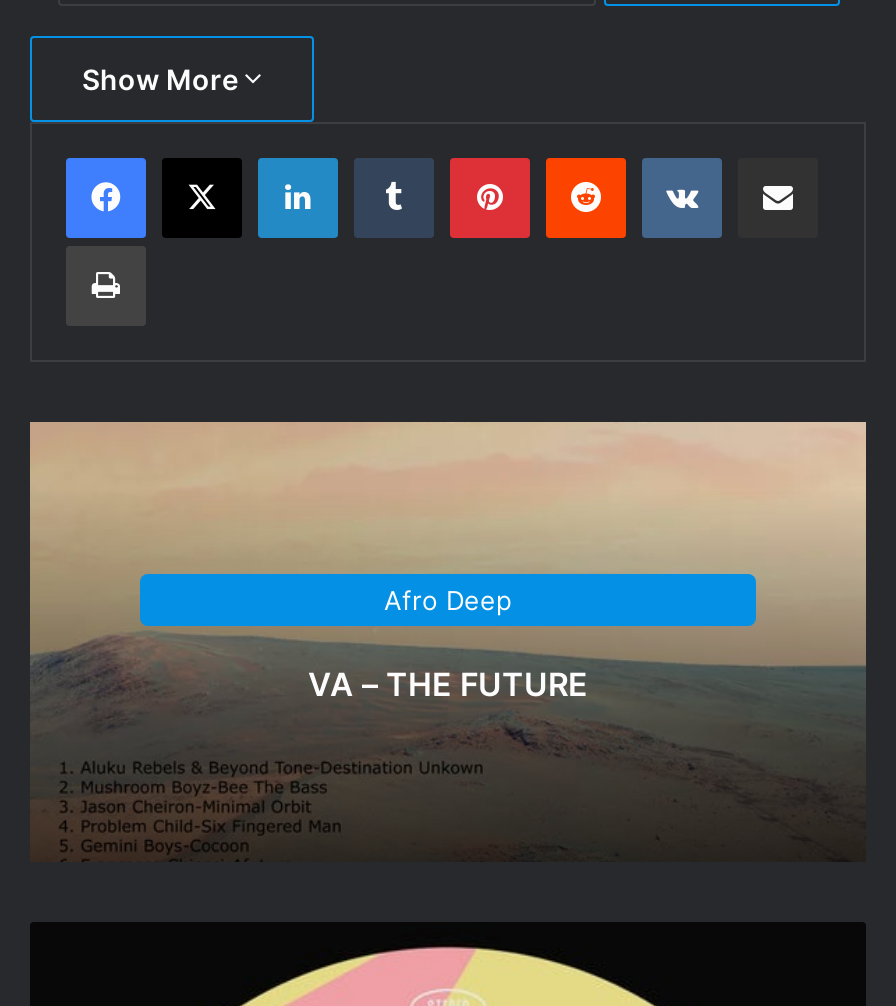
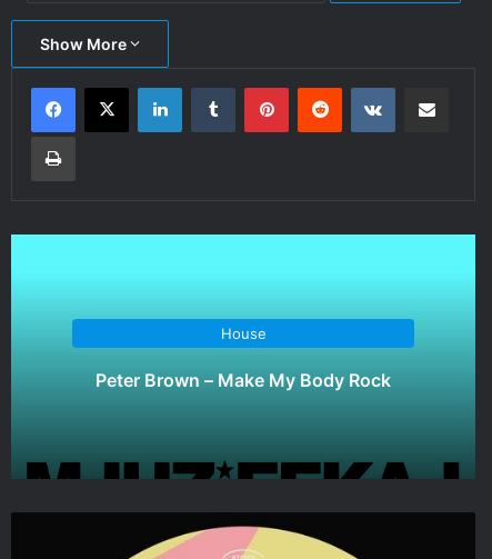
- [image]
- Afro Deep
+ [image]
+ House

- VA – THE FUTURE
+ Peter Brown – Make My Body Rock
